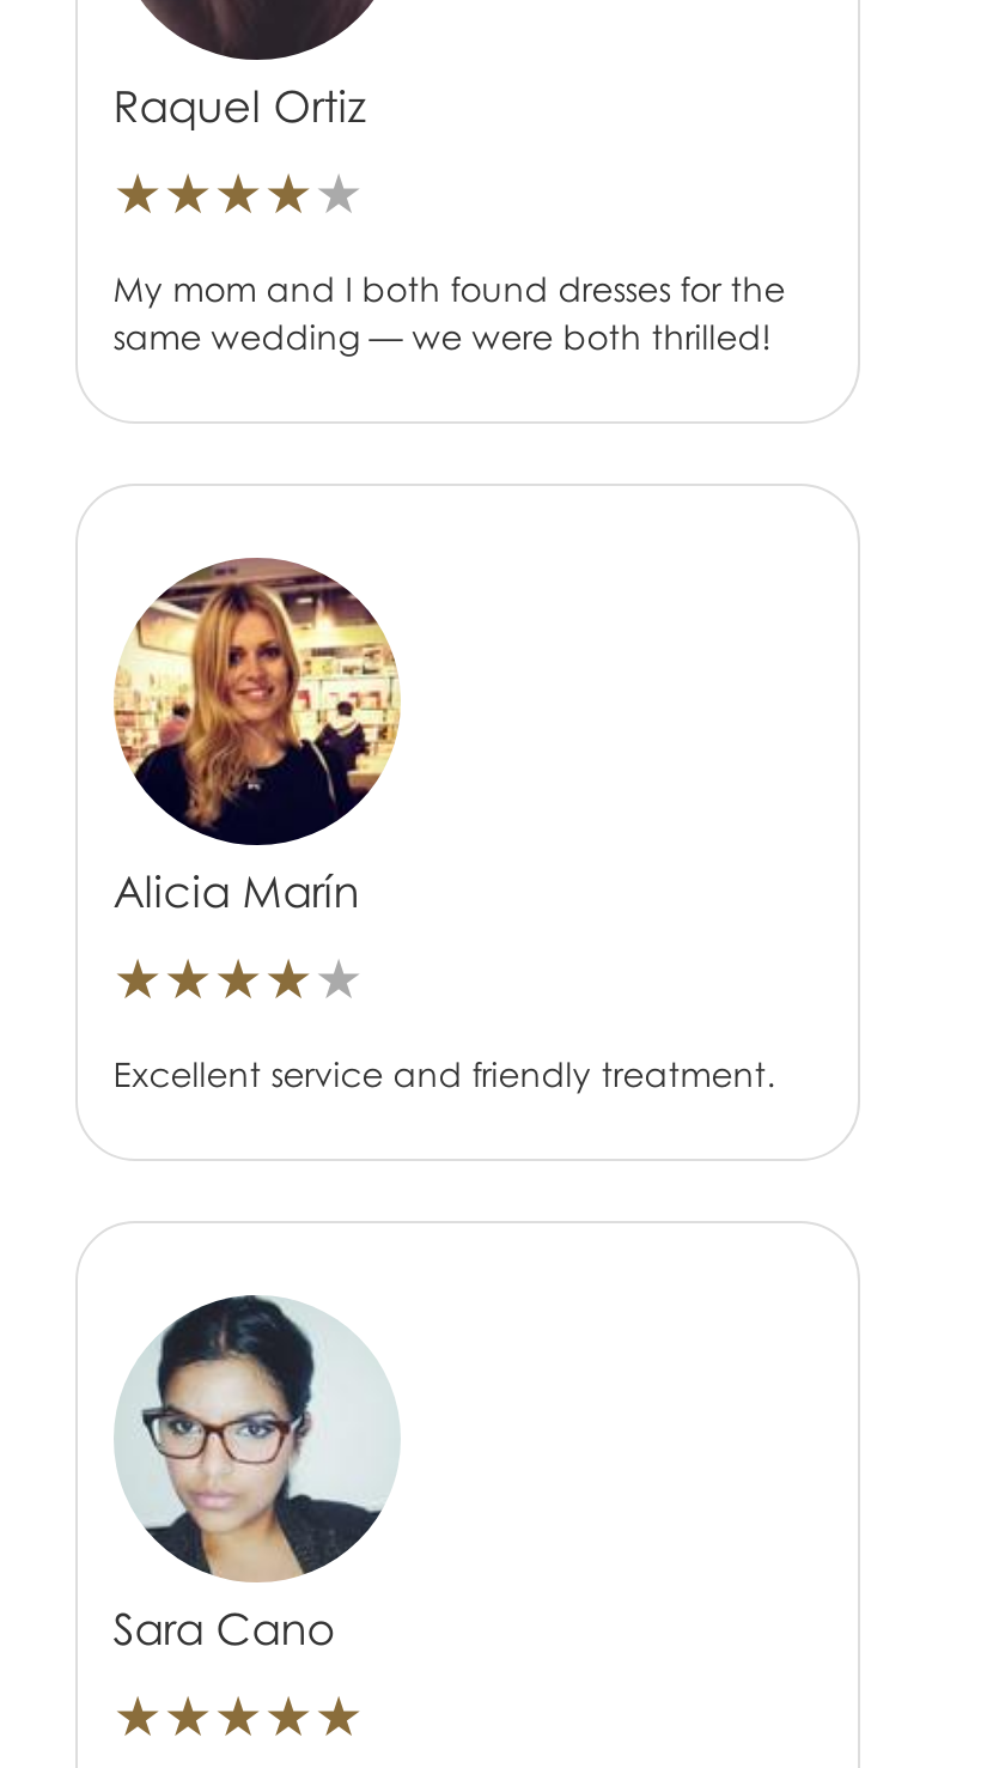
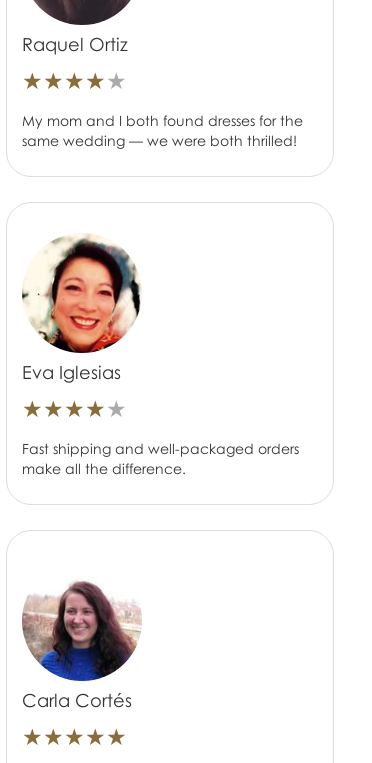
- [image]
- Alicia Marín
+ [image]
+ Eva Iglesias

- Excellent service and friendly treatment.
+ Fast shipping and well-packaged orders
+ make all the difference.

- [image]
- Sara Cano
+ [image]
+ Carla Cortés
